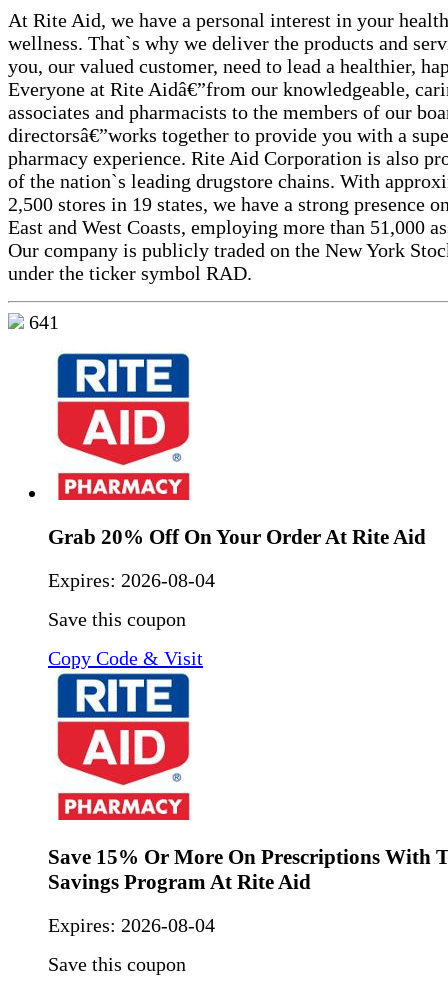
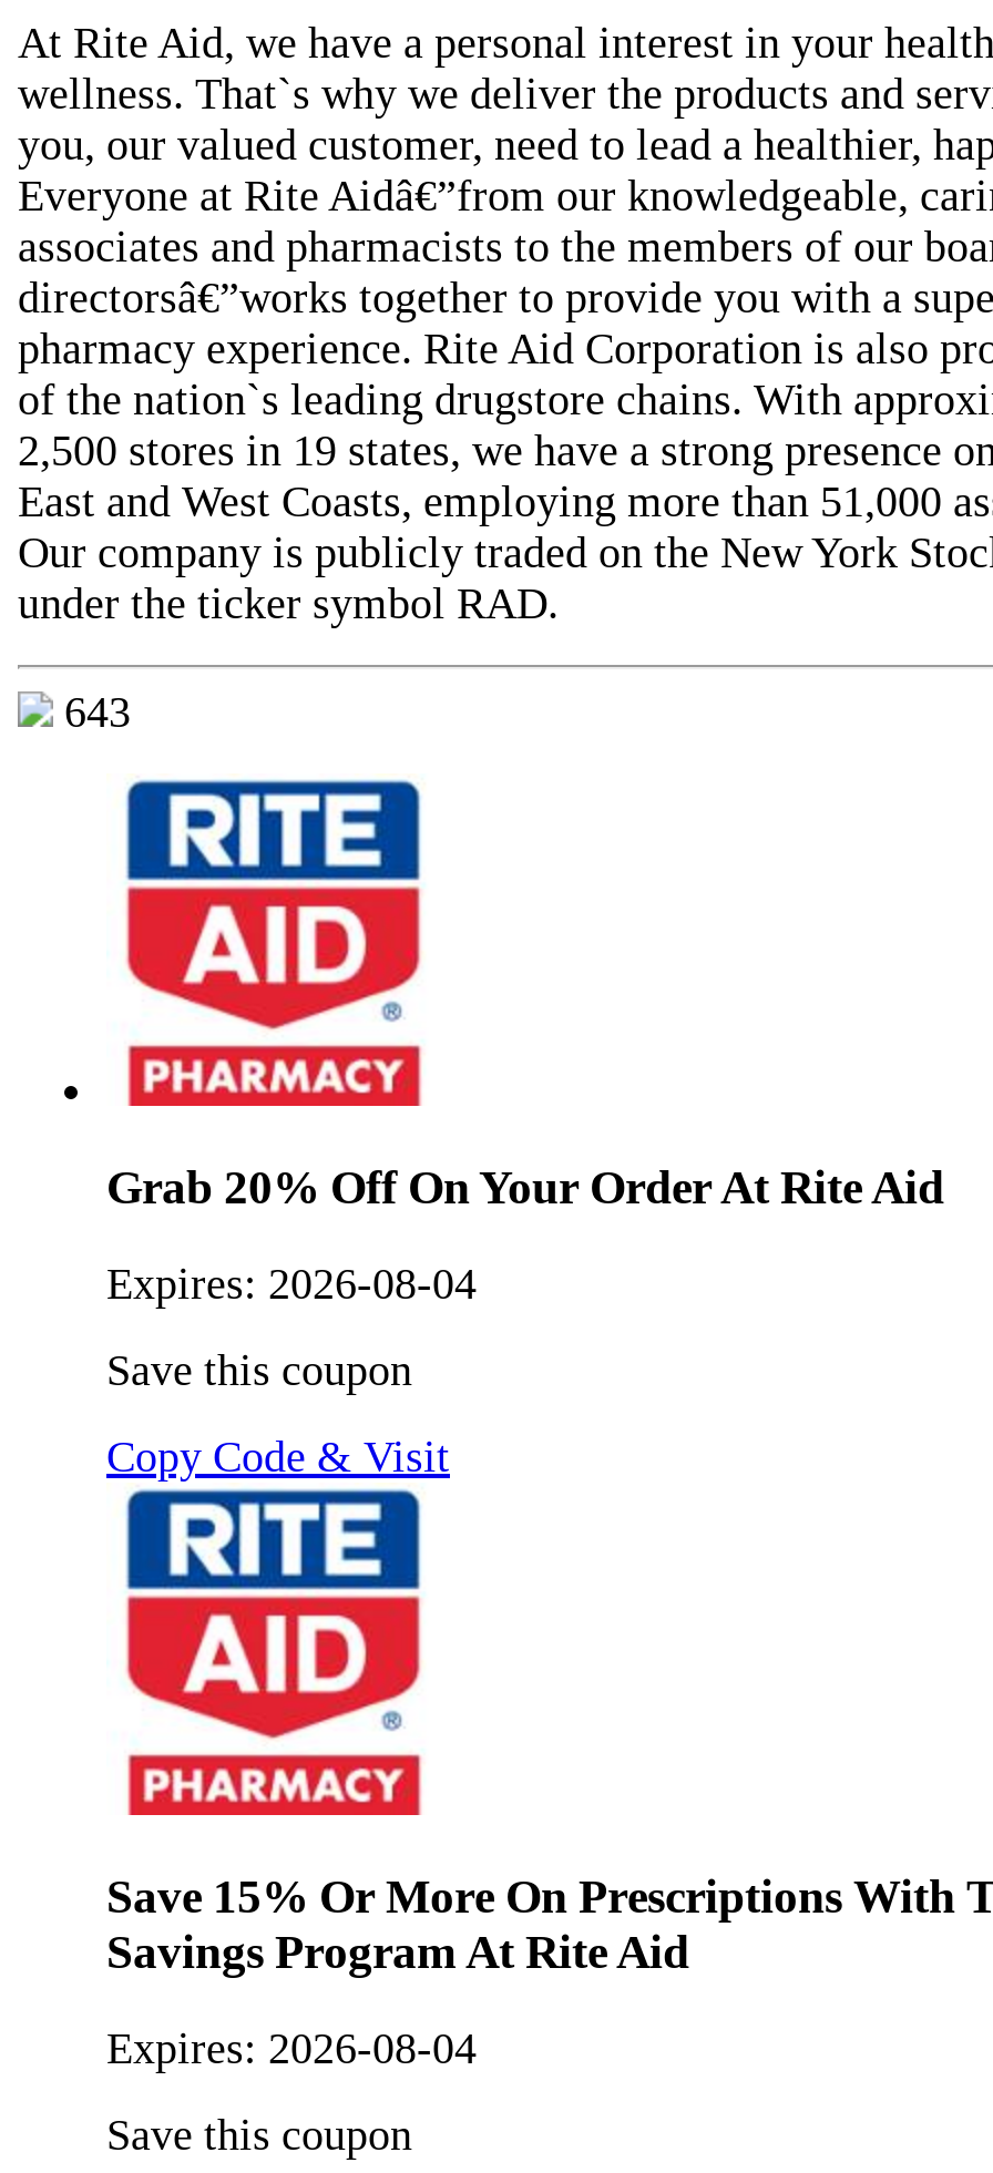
- 641
+ 643
